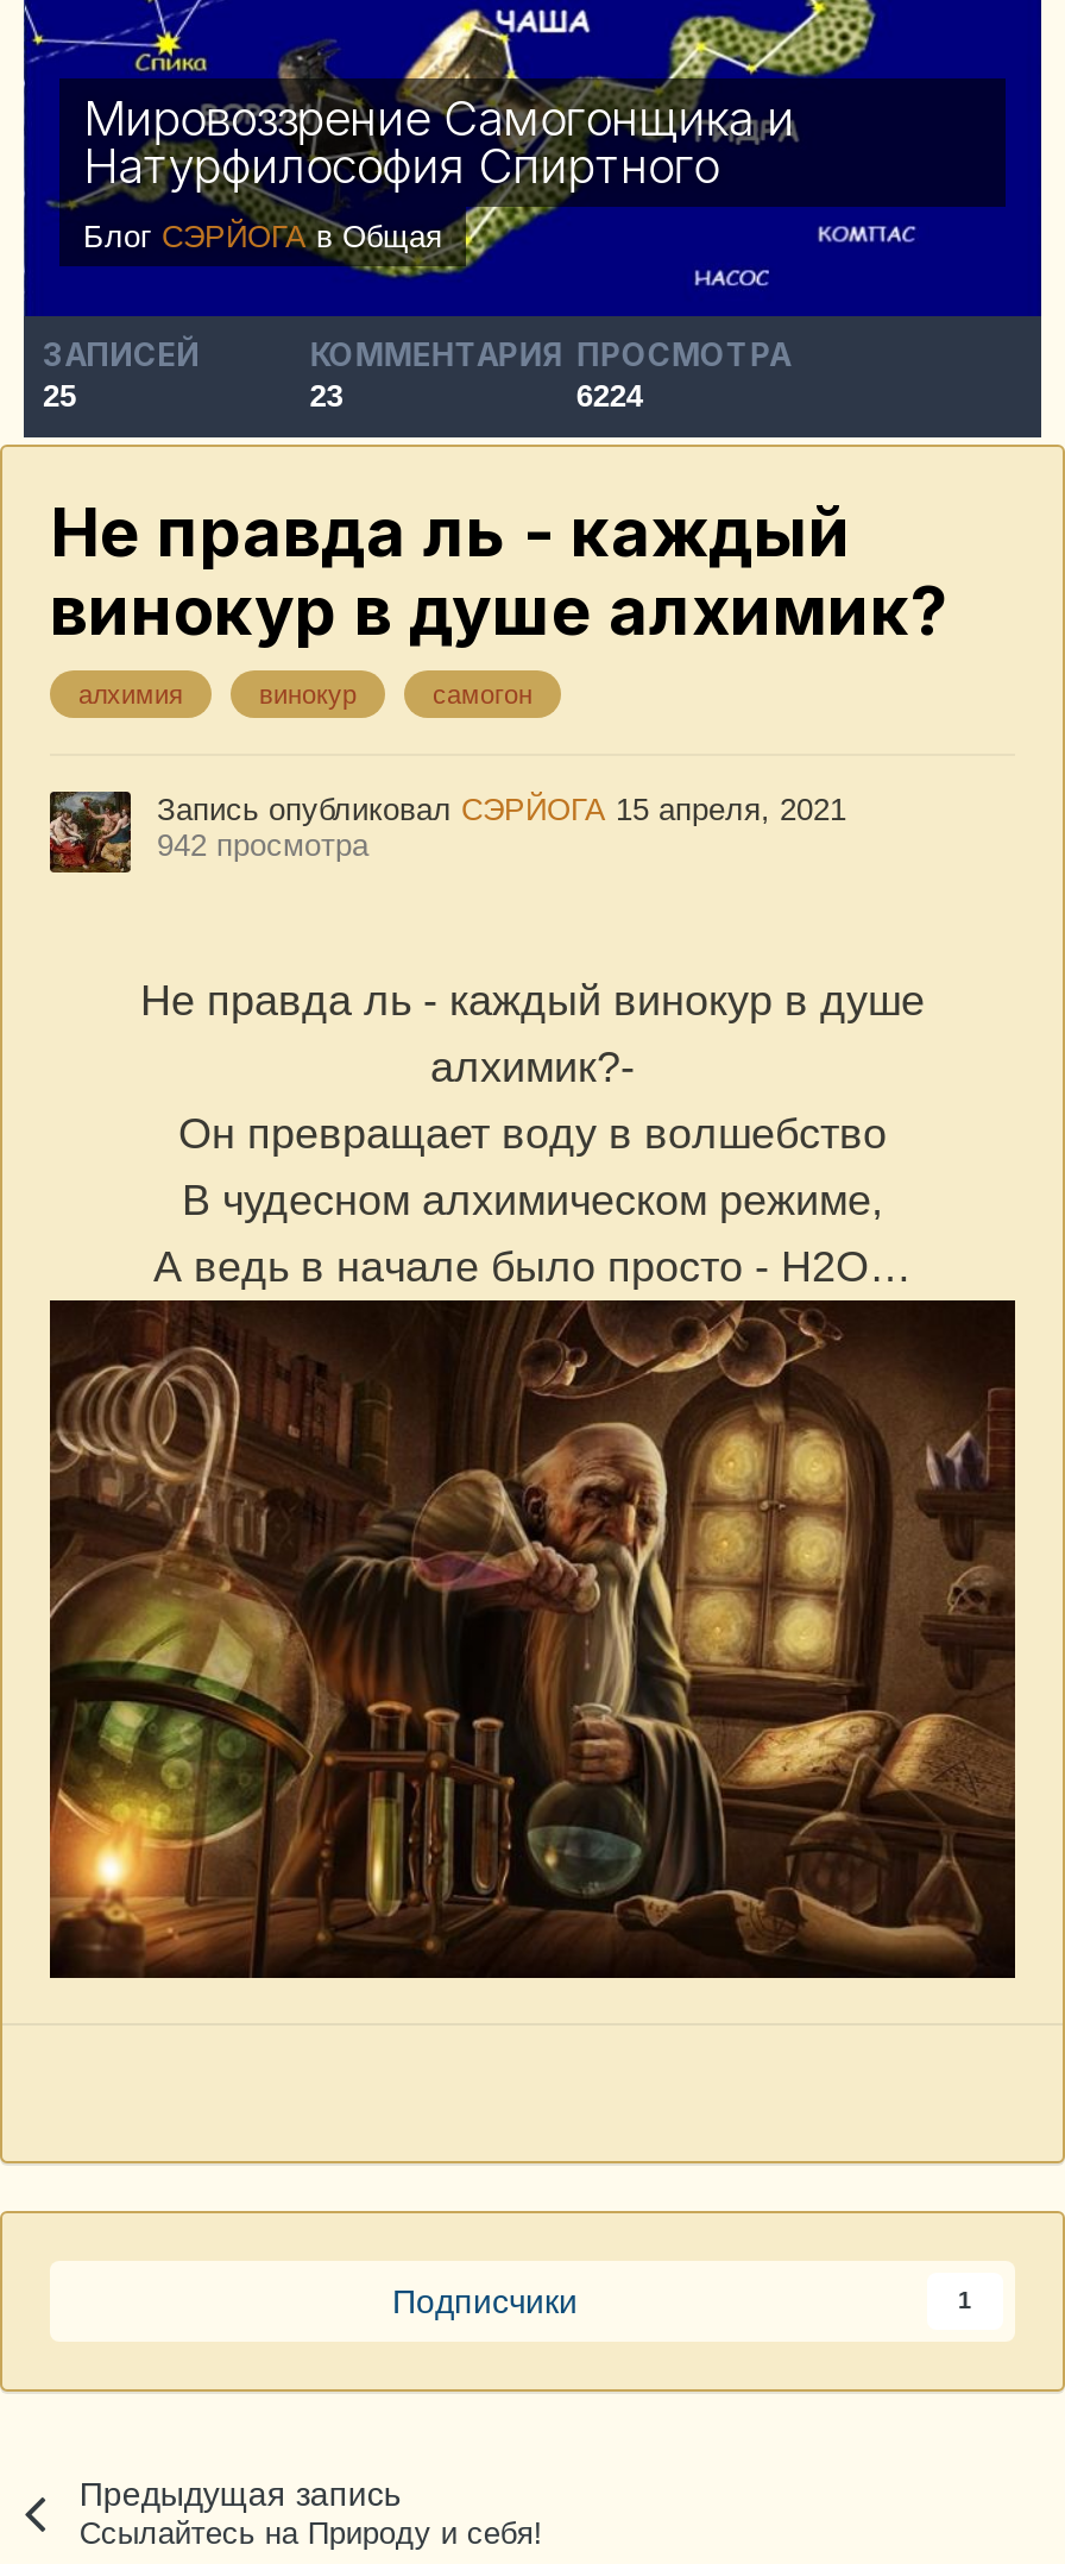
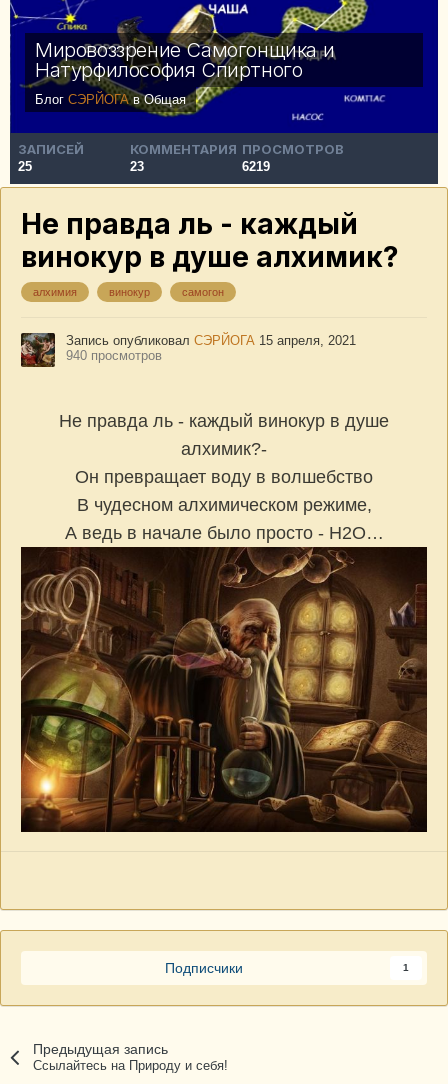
- ПРОСМОТРА
- 6224
+ ПРОСМОТРОВ
+ 6219

- 942 просмотра
+ 940 просмотров
